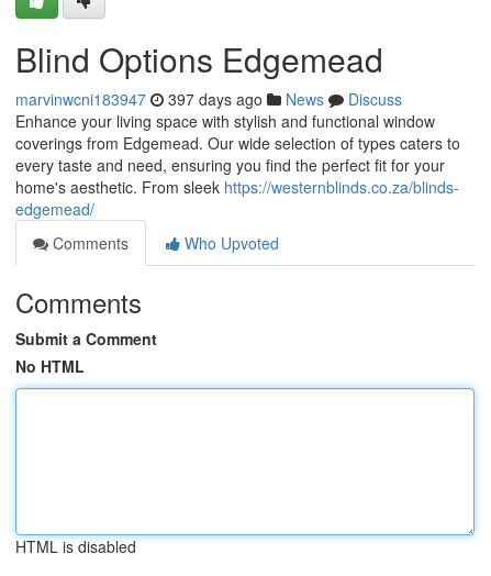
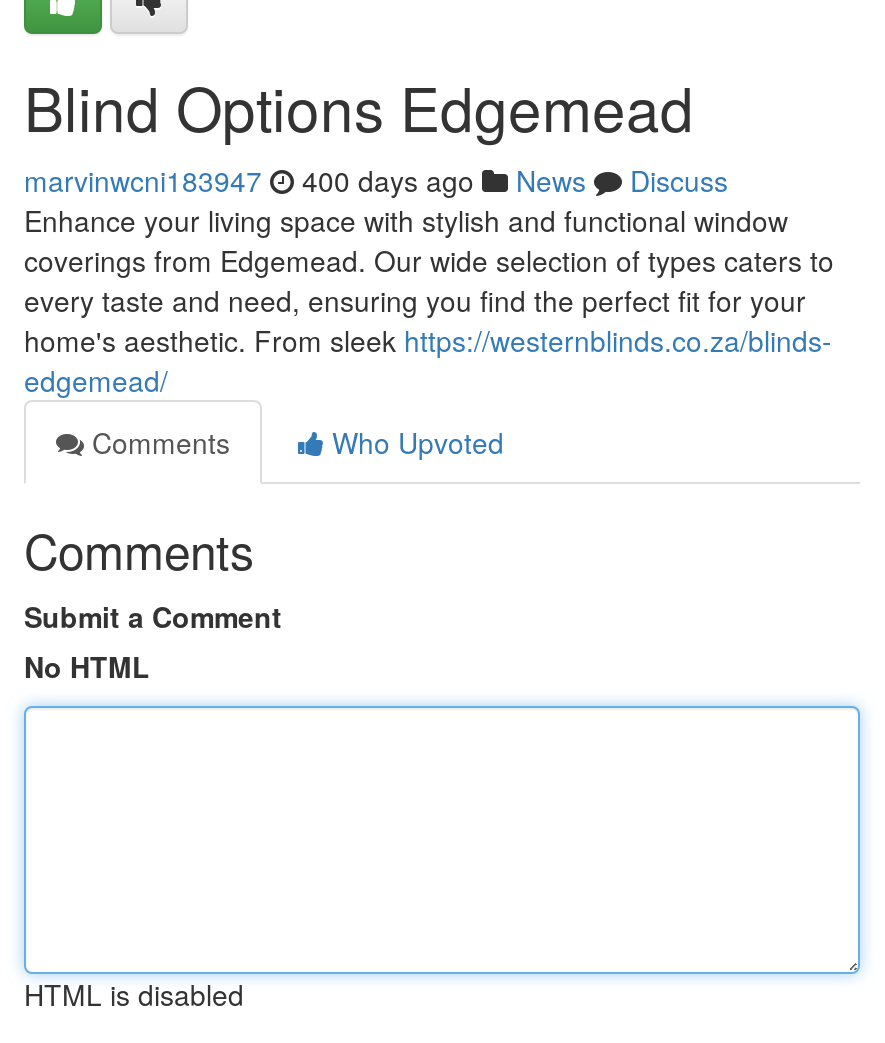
- marvinwcni183947 397 days ago News Discuss
+ marvinwcni183947 400 days ago News Discuss
